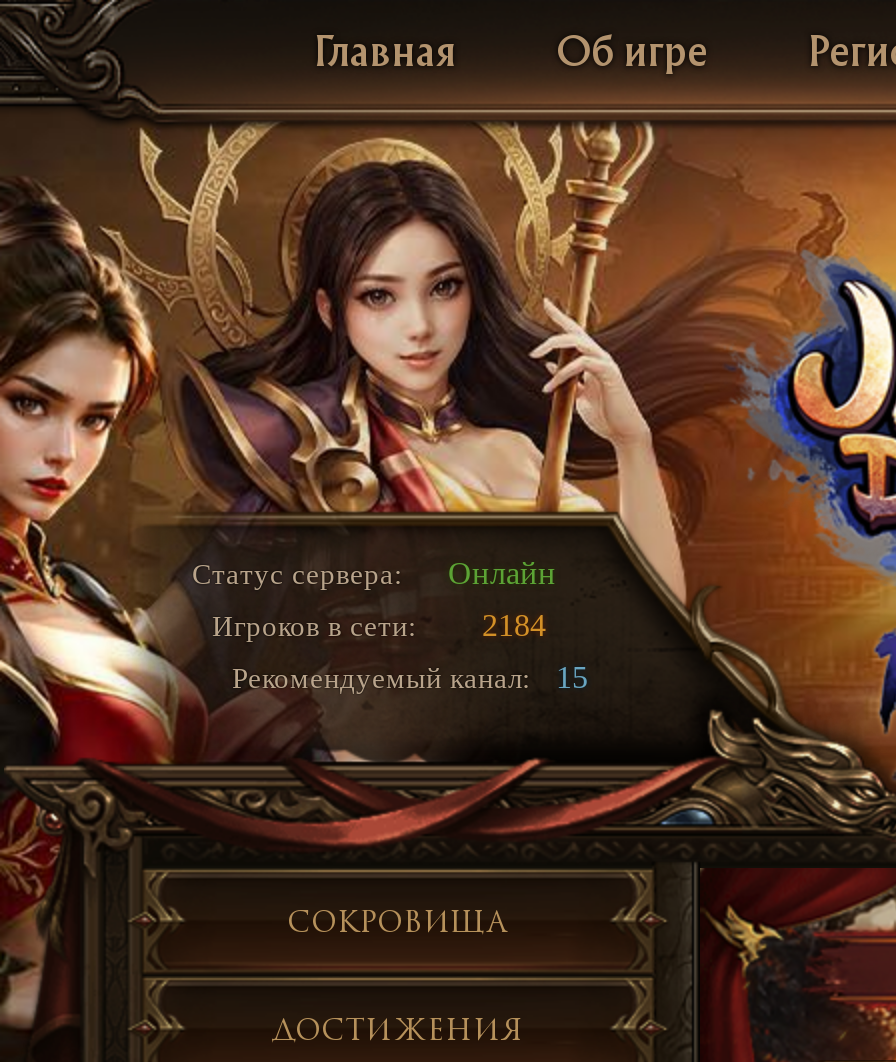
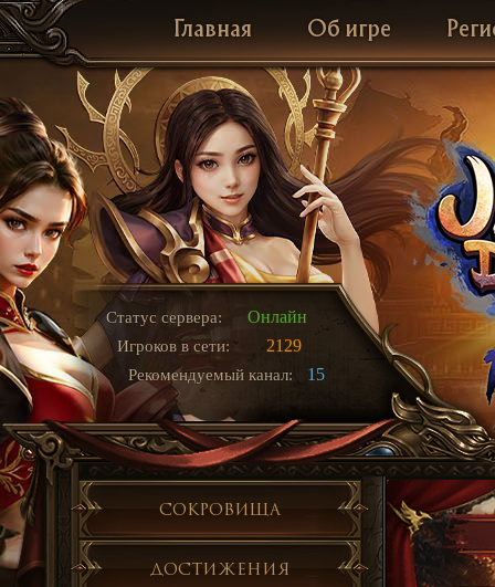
- 2184
+ 2129
